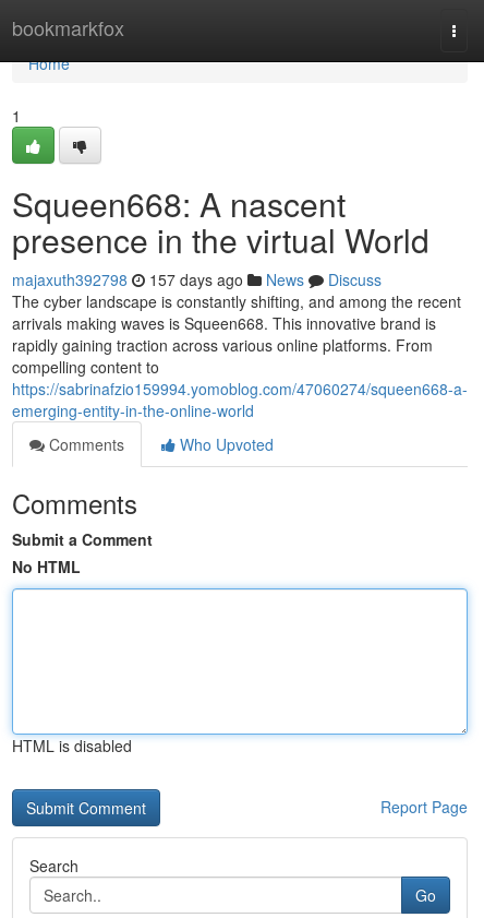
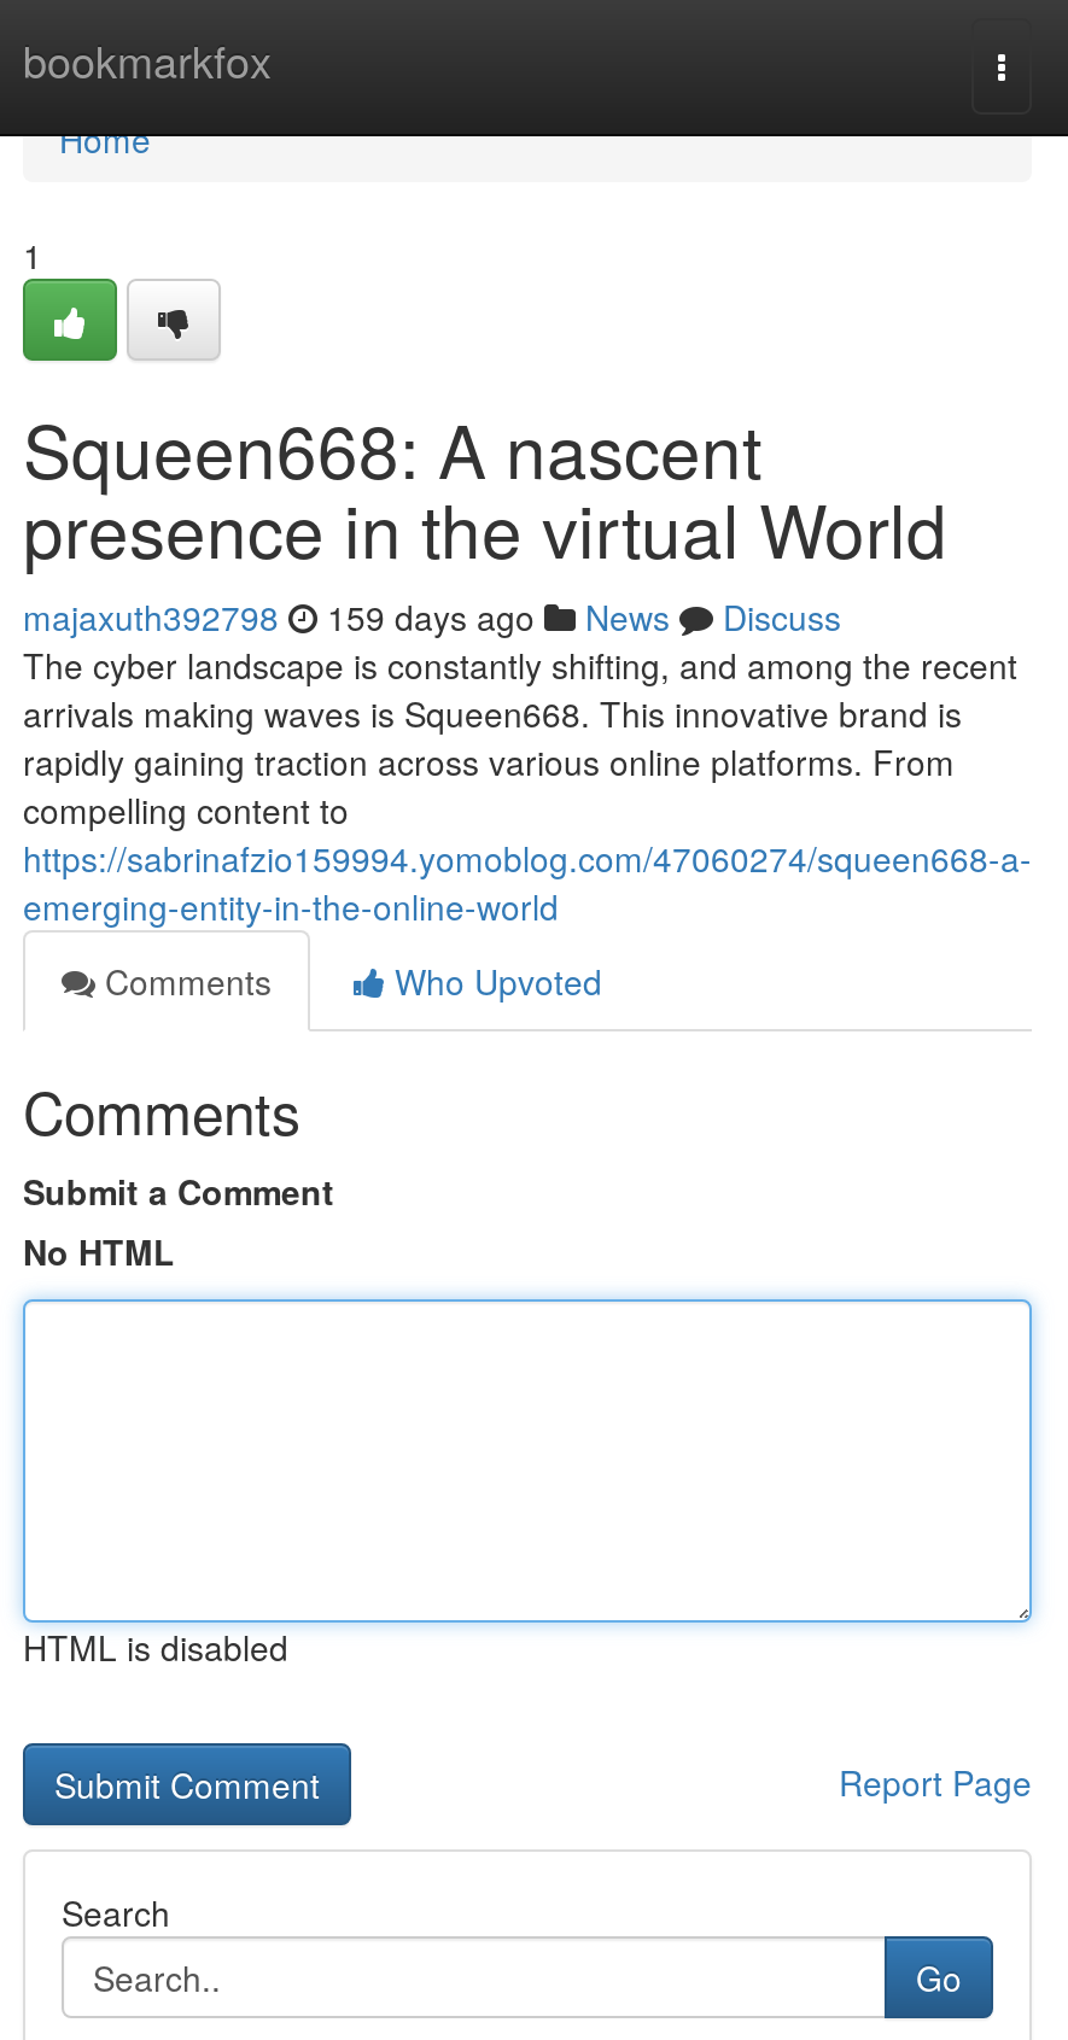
- majaxuth392798 157 days ago News Discuss
+ majaxuth392798 159 days ago News Discuss
